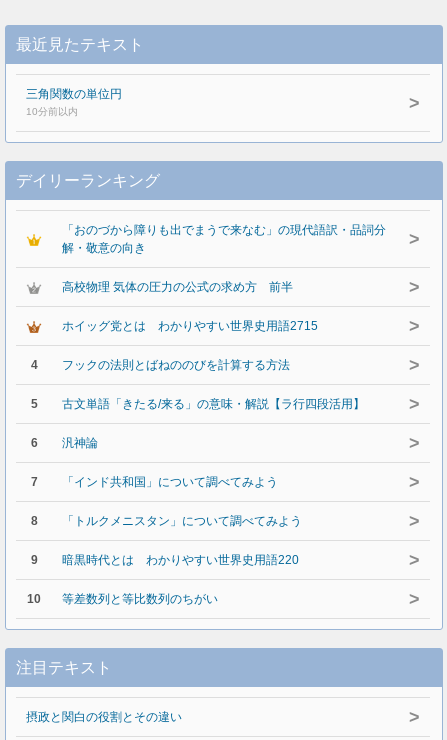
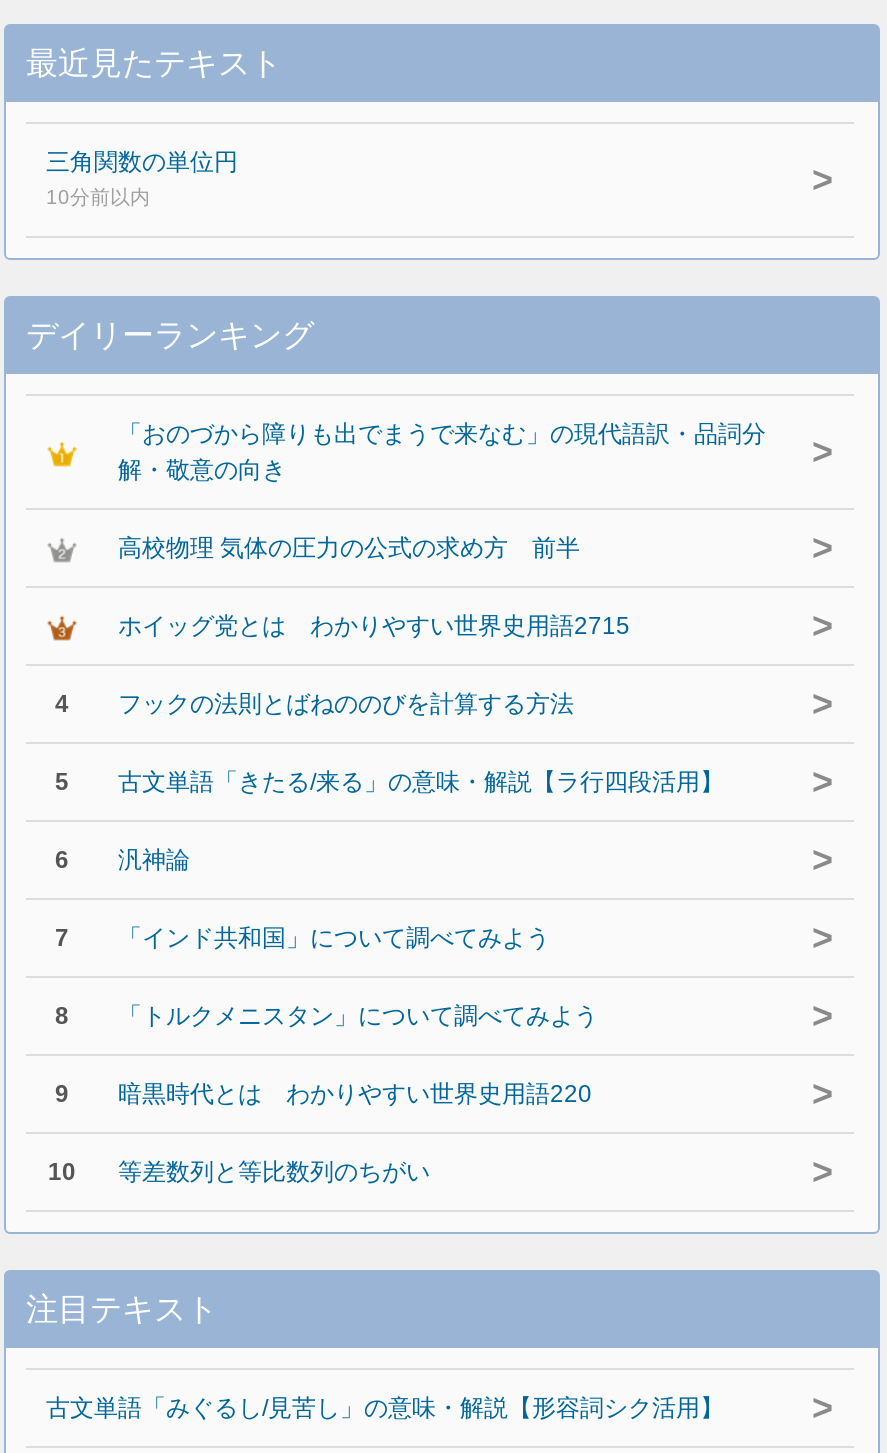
- 摂政と関白の役割とその違い
+ 古文単語「みぐるし/見苦し」の意味・解説【形容詞シク活用】
